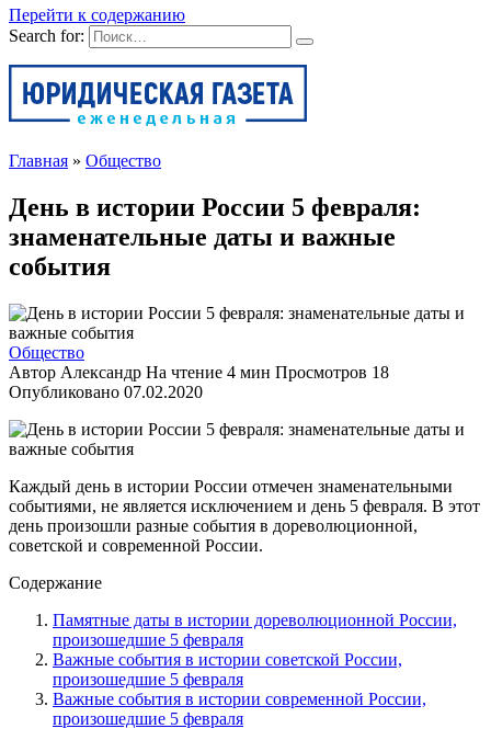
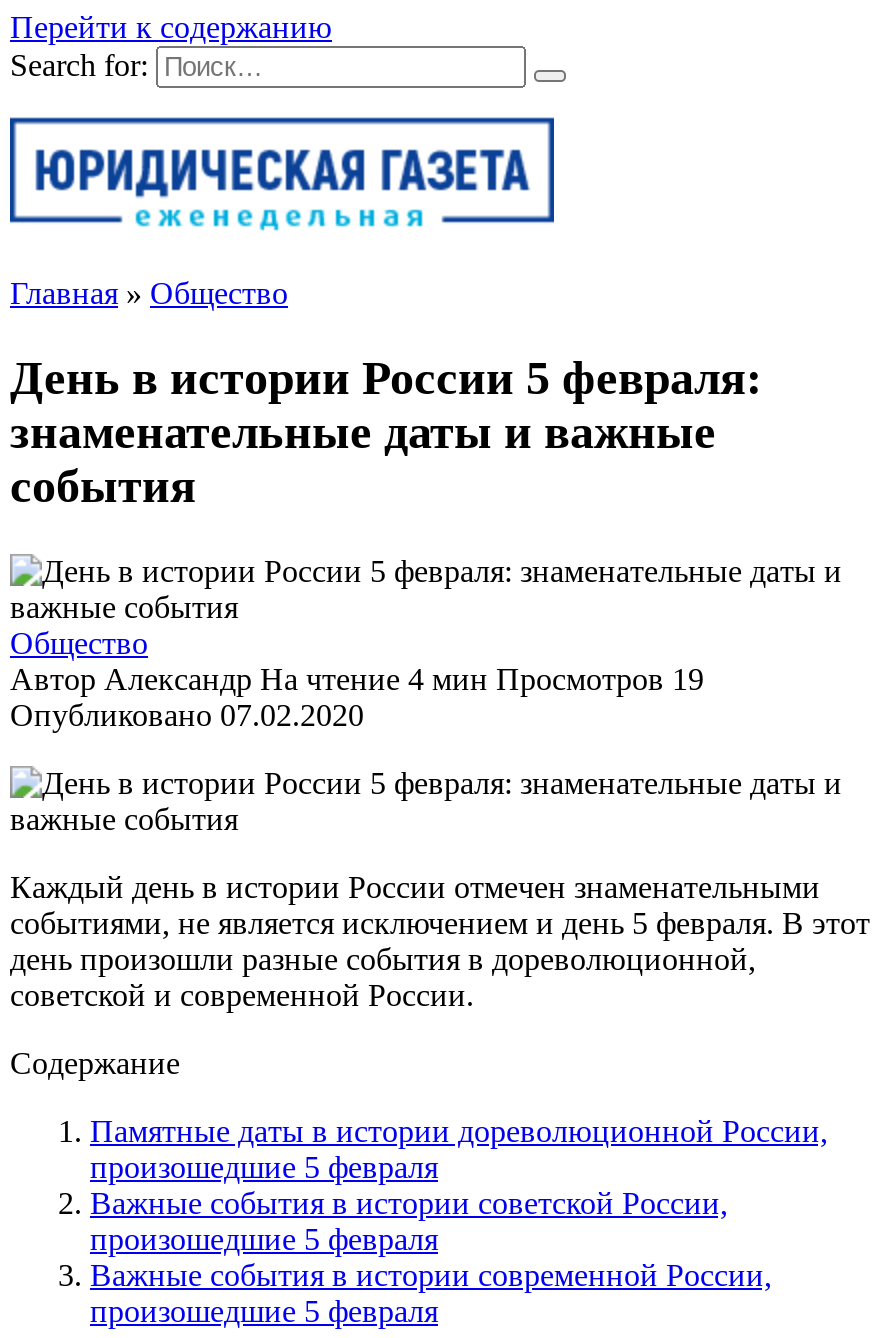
- Автор Александр На чтение 4 мин Просмотров 18
+ Автор Александр На чтение 4 мин Просмотров 19
